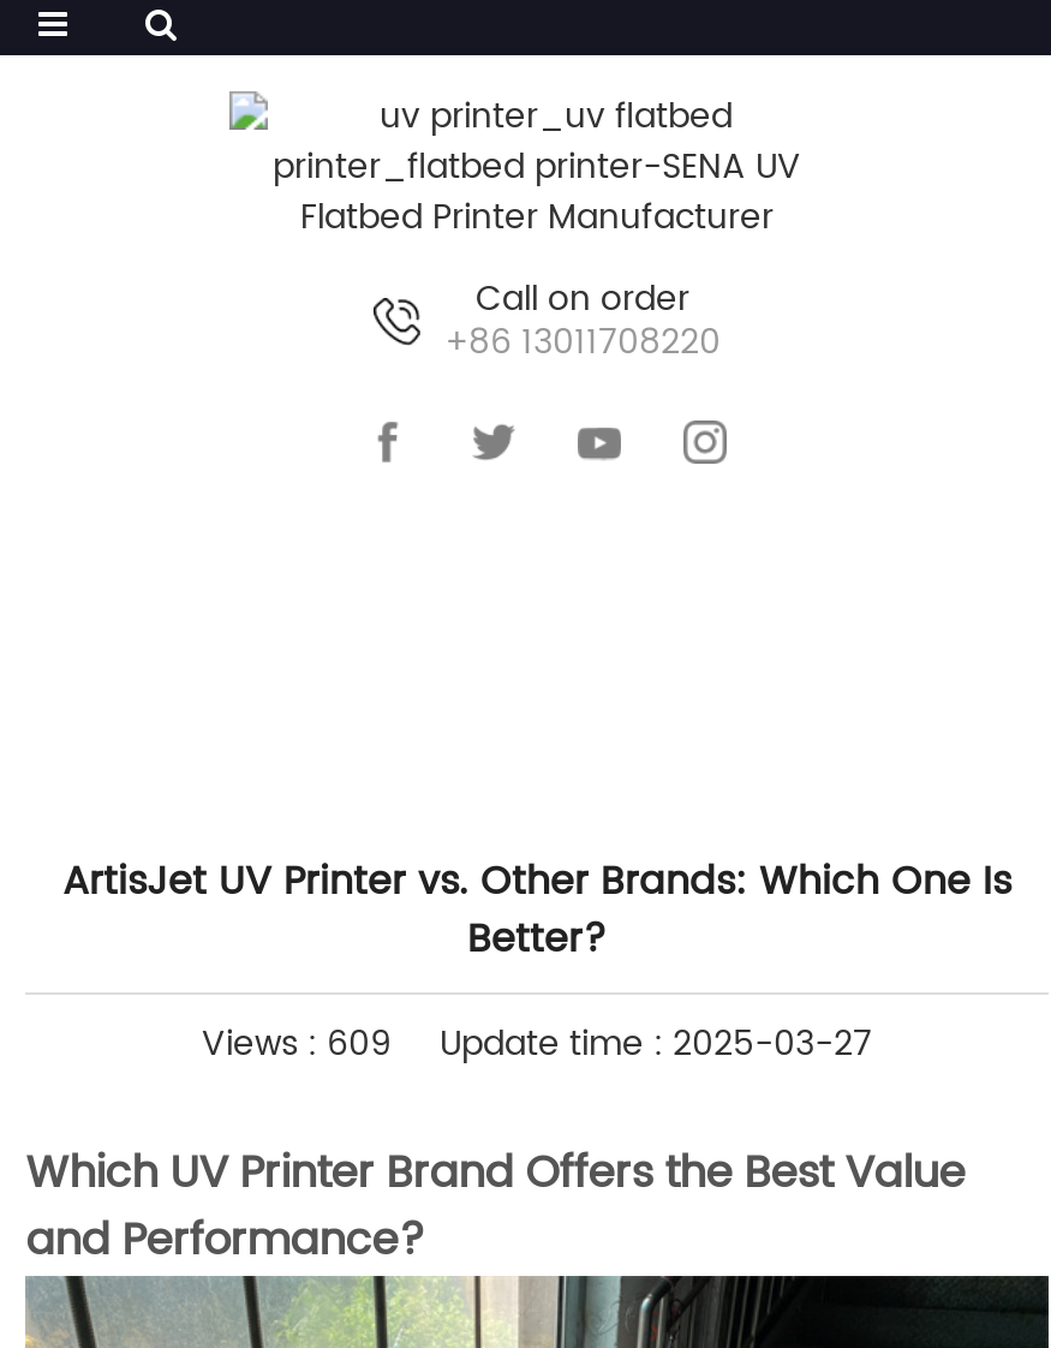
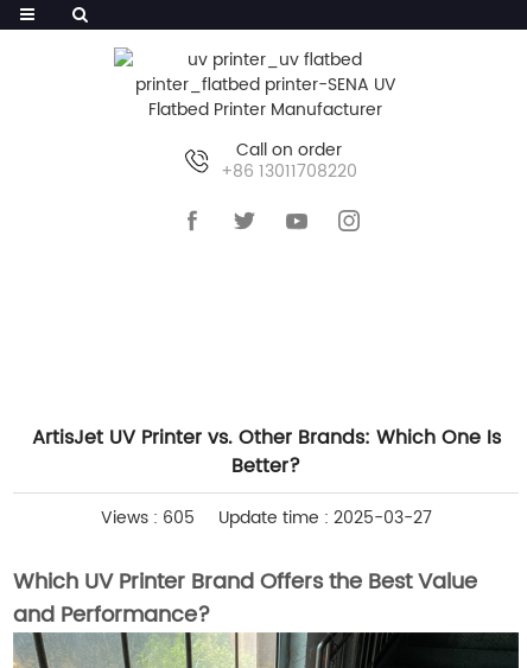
- Views : 609 Update time : 2025-03-27
+ Views : 605 Update time : 2025-03-27
